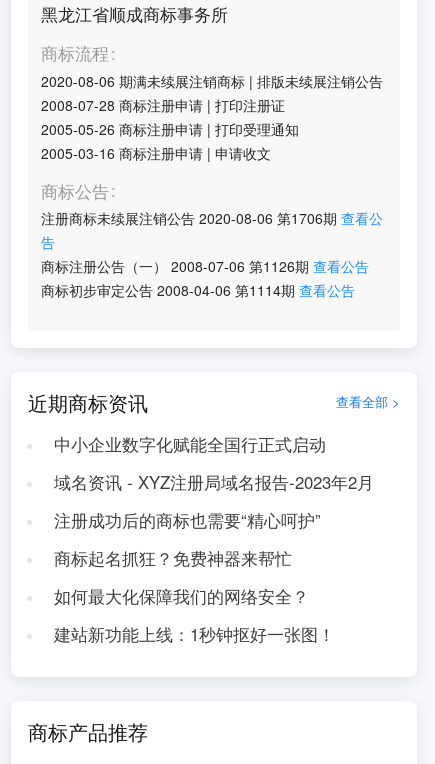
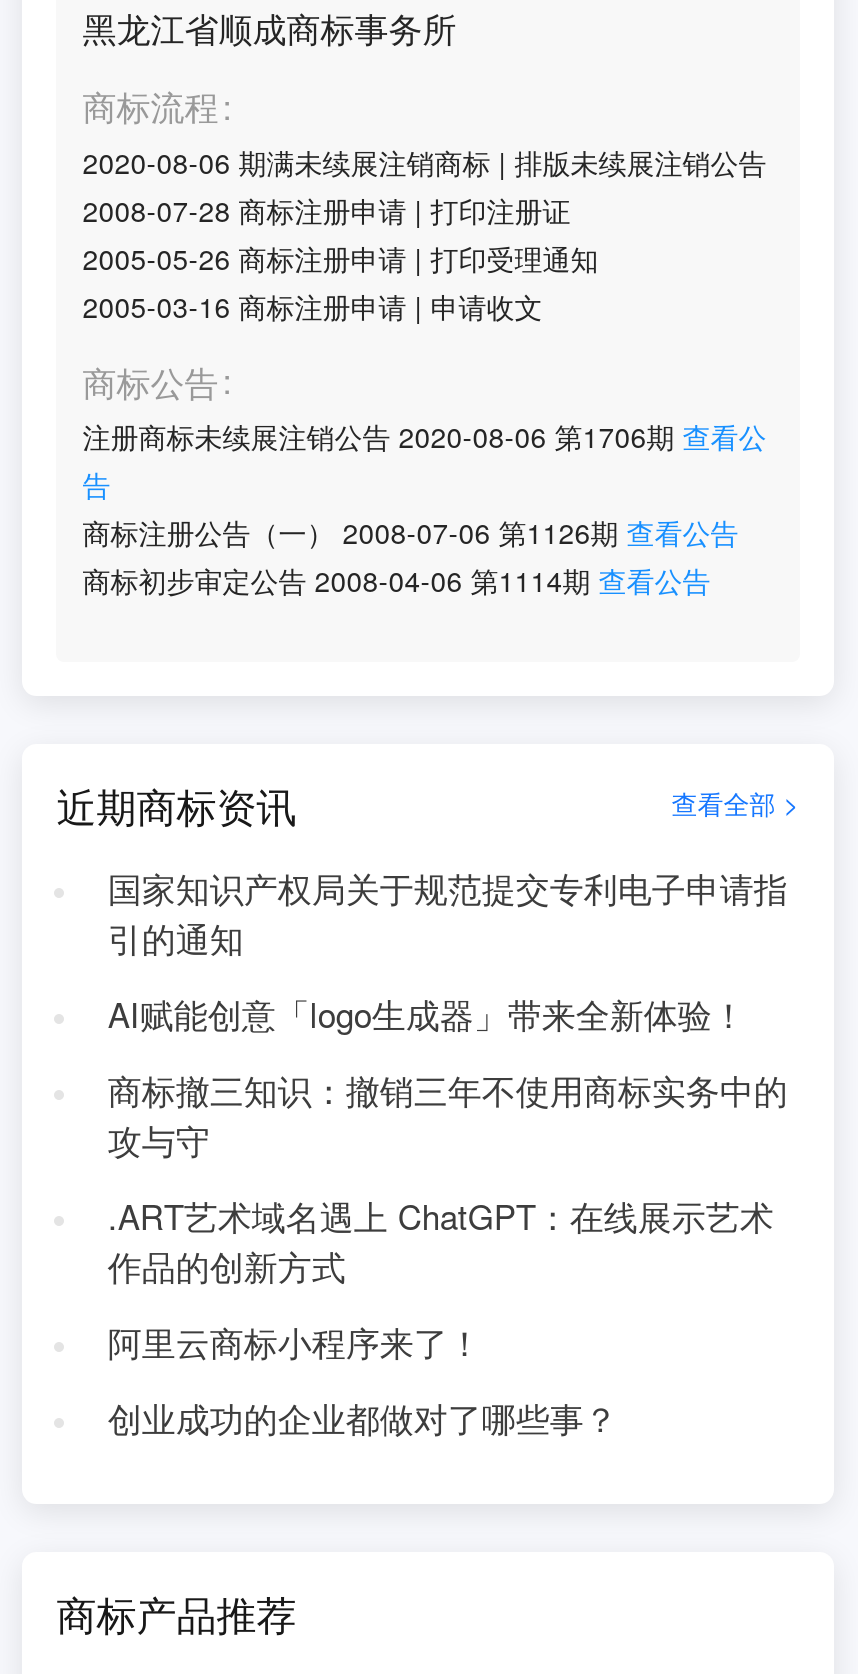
- 中小企业数字化赋能全国行正式启动
+ 国家知识产权局关于规范提交专利电子申请指
+ 引的通知

- 域名资讯 - XYZ注册局域名报告-2023年2月
+ AI赋能创意「logo生成器」带来全新体验！

- 注册成功后的商标也需要“精心呵护”
+ 商标撤三知识：撤销三年不使用商标实务中的
+ 攻与守

- 商标起名抓狂？免费神器来帮忙
+ .ART艺术域名遇上 ChatGPT：在线展示艺术
+ 作品的创新方式

- 如何最大化保障我们的网络安全？
+ 阿里云商标小程序来了！

- 建站新功能上线：1秒钟抠好一张图！
+ 创业成功的企业都做对了哪些事？
